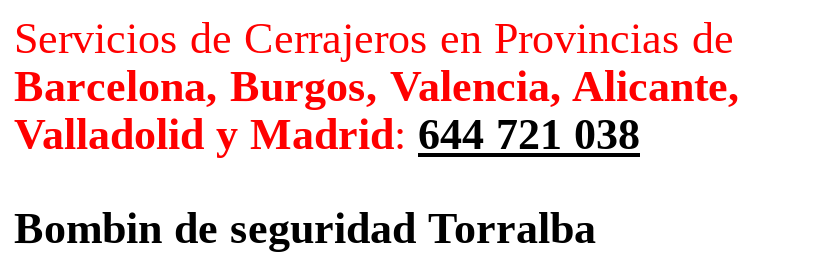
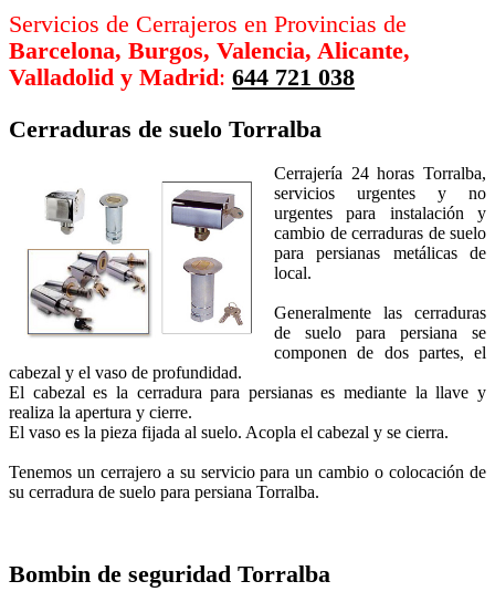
+ [image]
+ Cerraduras de suelo Torralba
+ Cerrajería 24 horas Torralba,
+ servicios urgentes y no
+ urgentes para instalación y
+ cambio de cerraduras de suelo
+ para persianas metálicas de
+ local.
+ Generalmente las cerraduras
+ de suelo para persiana se
+ componen de dos partes, el
+ cabezal y el vaso de profundidad.
+ El cabezal es la cerradura para persianas es mediante la llave y
+ realiza la apertura y cierre.
+ El vaso es la pieza fijada al suelo. Acopla el cabezal y se cierra.
+ Tenemos un cerrajero a su servicio para un cambio o colocación de
+ su cerradura de suelo para persiana Torralba.

+ [image]
